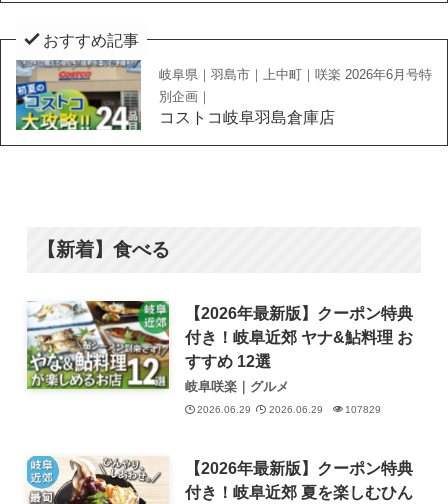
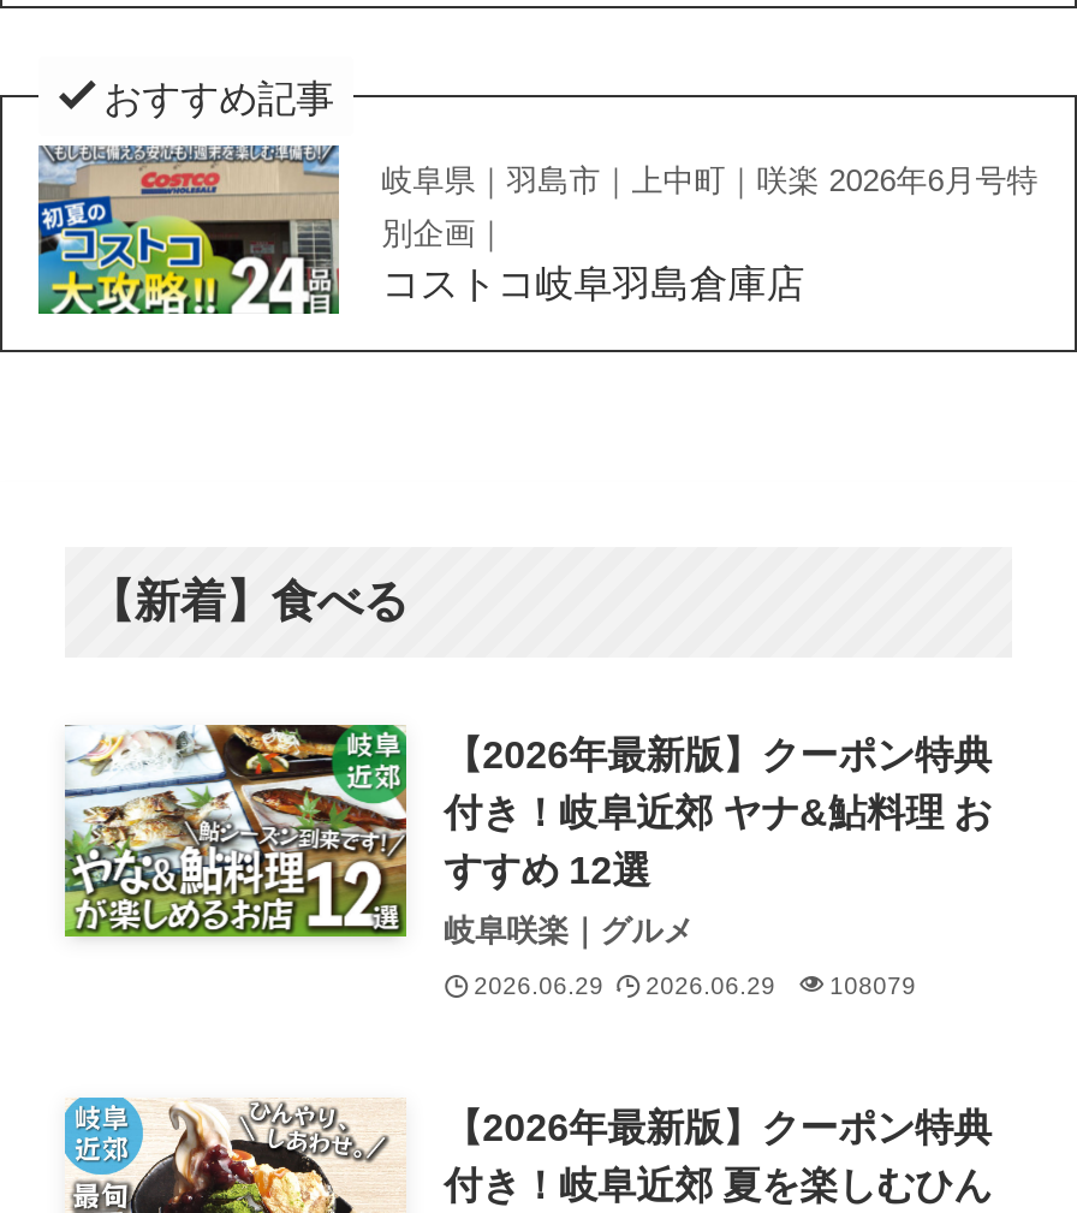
- 107829
+ 108079
